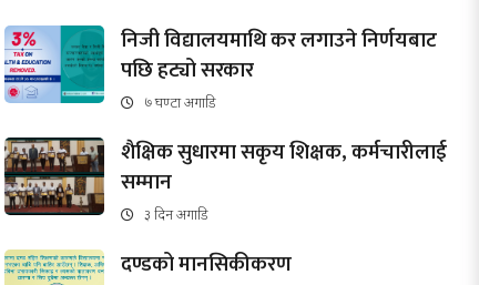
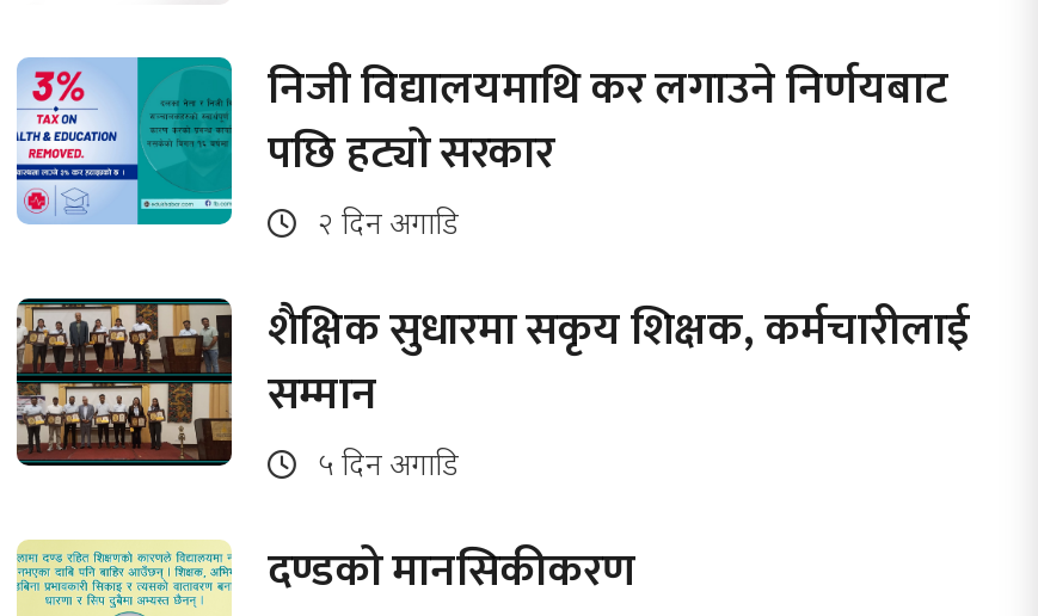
- ७ घण्टा अगाडि
+ २ दिन अगाडि

- ३ दिन अगाडि
+ ५ दिन अगाडि
